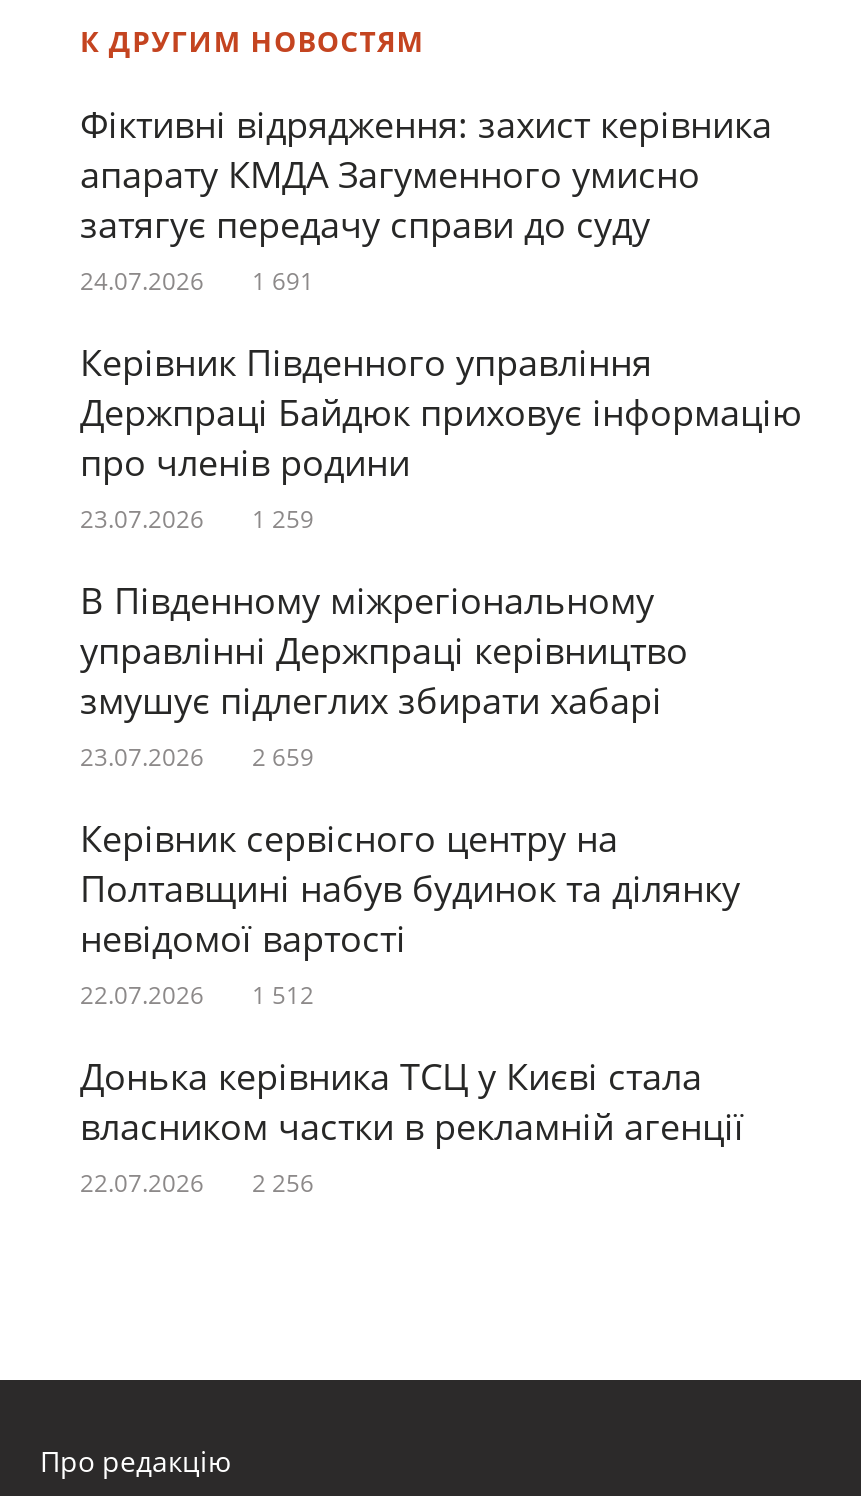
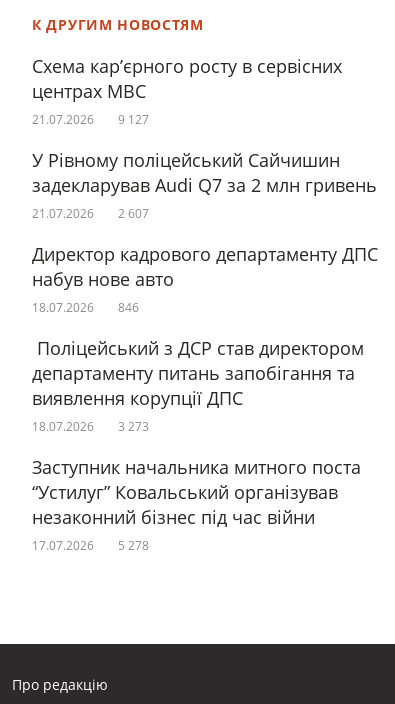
- Фіктивні відрядження: захист керівника
- апарату КМДА Загуменного умисно
- затягує передачу справи до суду
- 24.07.2026
- 1 691
+ Схема кар’єрного росту в сервісних
+ центрах МВС
+ 21.07.2026
+ 9 127

- Керівник Південного управління
- Держпраці Байдюк приховує інформацію
- про членів родини
- 23.07.2026
- 1 259
+ У Рівному поліцейський Сайчишин
+ задекларував Audi Q7 за 2 млн гривень
+ 21.07.2026
+ 2 607

- В Південному міжрегіональному
- управлінні Держпраці керівництво
- змушує підлеглих збирати хабарі
- 23.07.2026
- 2 659
+ Директор кадрового департаменту ДПС
+ набув нове авто
+ 18.07.2026
+ 846

- Керівник сервісного центру на
- Полтавщині набув будинок та ділянку
- невідомої вартості
- 22.07.2026
- 1 512
+ Поліцейський з ДСР став директором
+ департаменту питань запобігання та
+ виявлення корупції ДПС
+ 18.07.2026
+ 3 273

- Донька керівника ТСЦ у Києві стала
- власником частки в рекламній агенції
- 22.07.2026
- 2 256
+ Заступник начальника митного поста
+ “Устилуг” Ковальський організував
+ незаконний бізнес під час війни
+ 17.07.2026
+ 5 278
